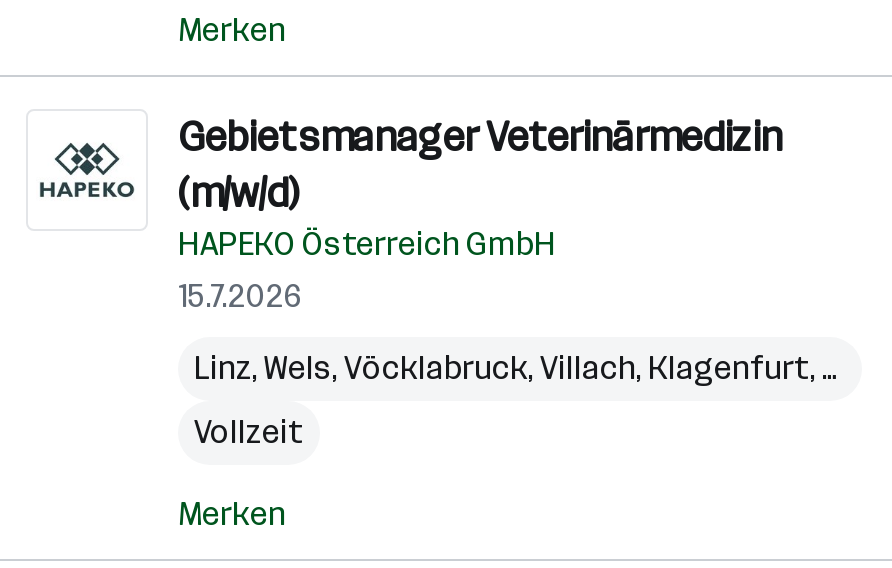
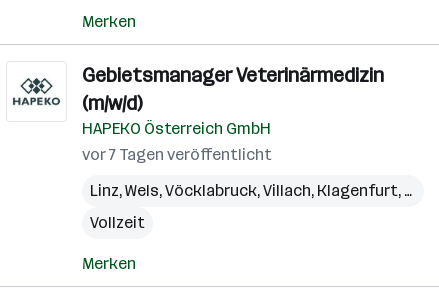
- 15.7.2026
+ vor 7 Tagen veröffentlicht
